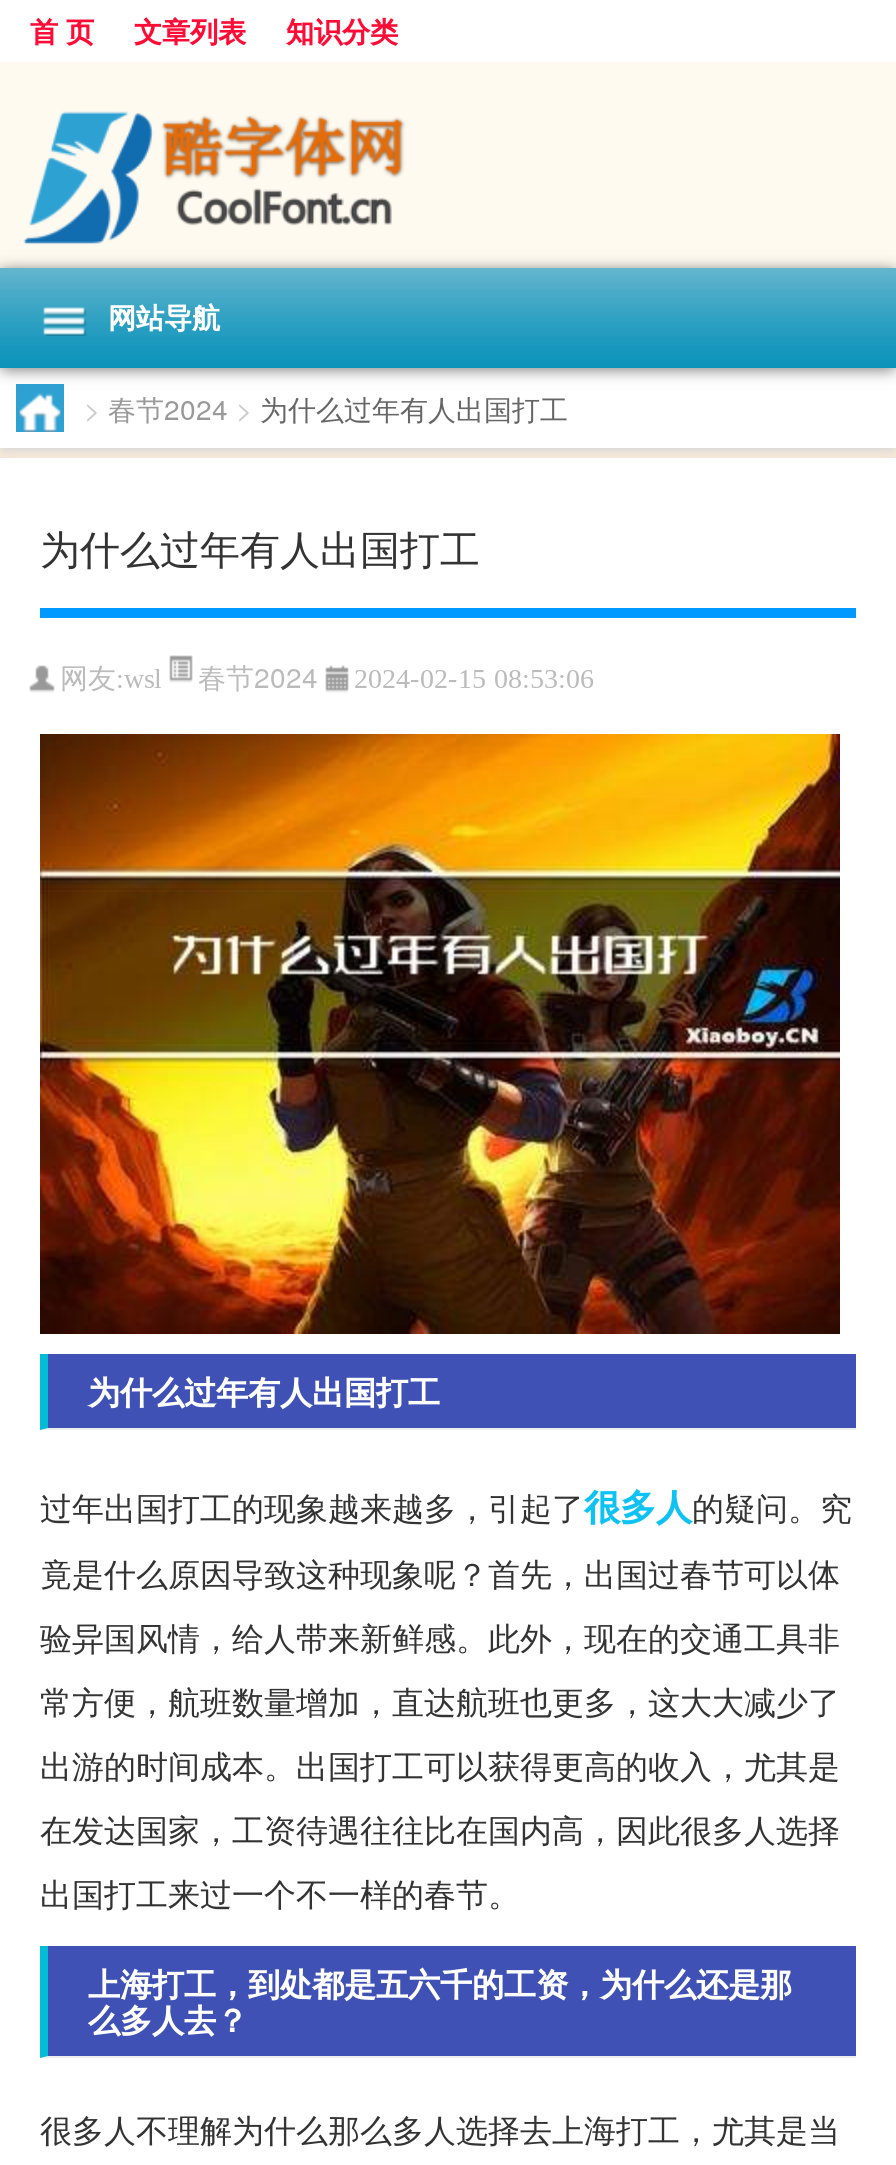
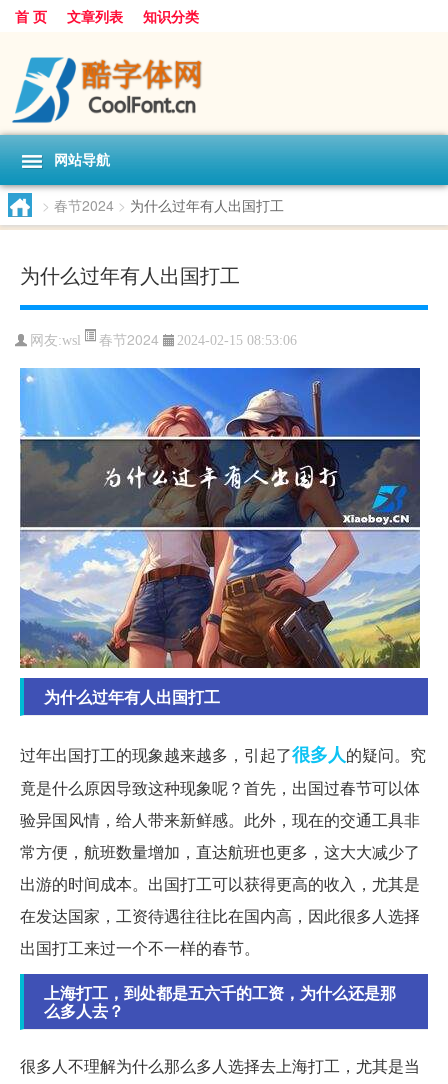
- [image]
+ [image]
